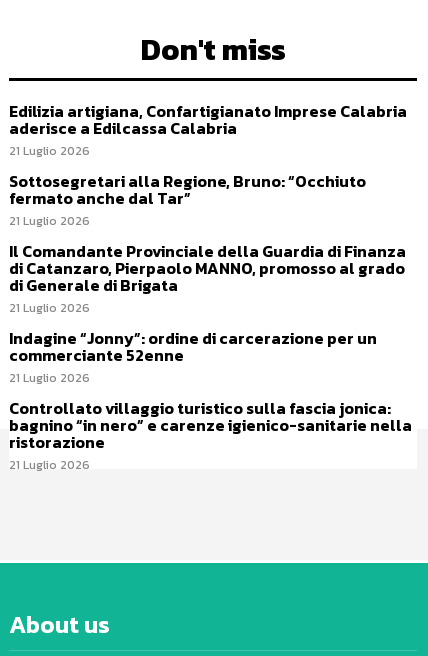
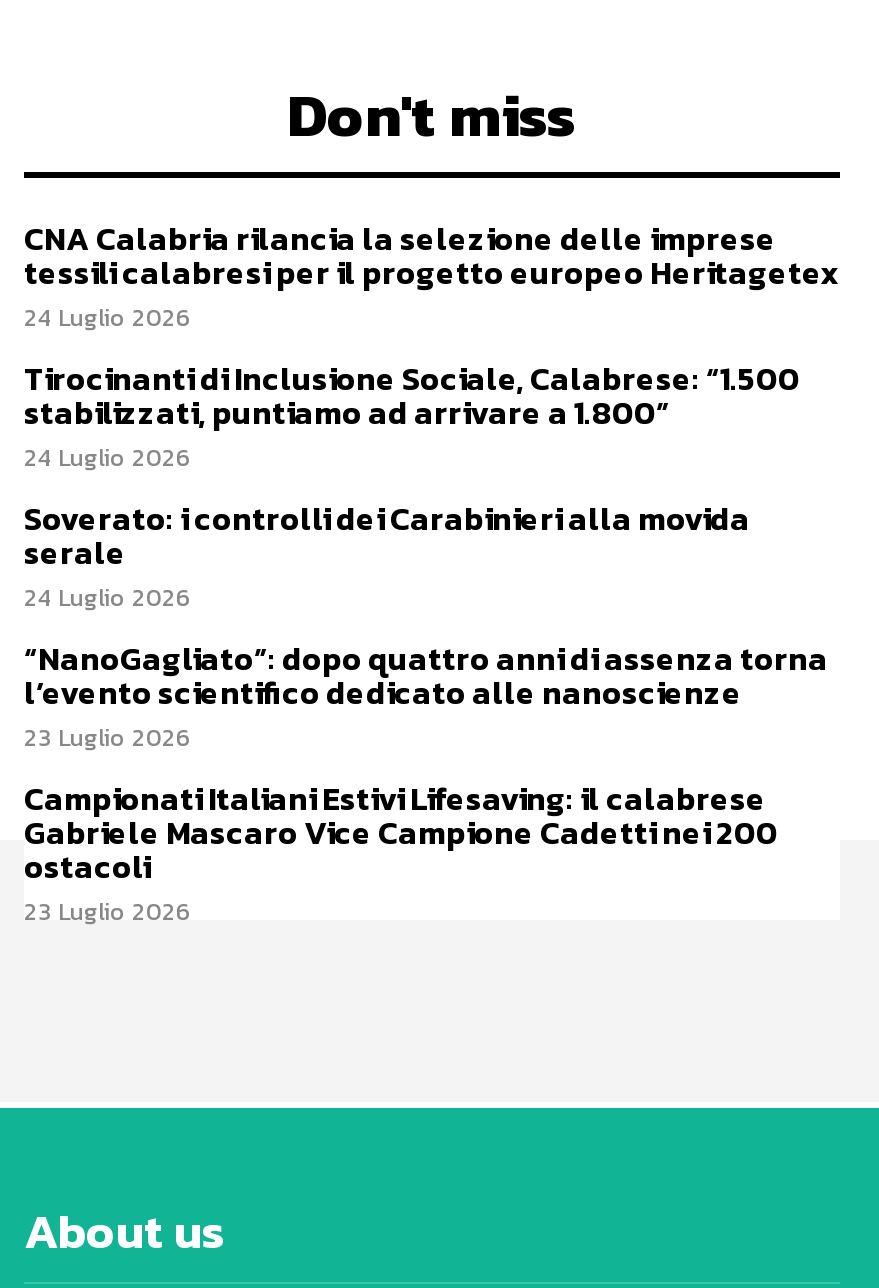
- Edilizia artigiana, Confartigianato Imprese Calabria
- aderisce a Edilcassa Calabria
- 21 Luglio 2026
- Sottosegretari alla Regione, Bruno: “Occhiuto
- fermato anche dal Tar”
- 21 Luglio 2026
- Il Comandante Provinciale della Guardia di Finanza
- di Catanzaro, Pierpaolo MANNO, promosso al grado
- di Generale di Brigata
- 21 Luglio 2026
- Indagine “Jonny”: ordine di carcerazione per un
- commerciante 52enne
- 21 Luglio 2026
- Controllato villaggio turistico sulla fascia jonica:
- bagnino “in nero” e carenze igienico-sanitarie nella
- ristorazione
- 21 Luglio 2026
+ CNA Calabria rilancia la selezione delle imprese
+ tessili calabresi per il progetto europeo Heritagetex
+ 24 Luglio 2026
+ Tirocinanti di Inclusione Sociale, Calabrese: “1.500
+ stabilizzati, puntiamo ad arrivare a 1.800”
+ 24 Luglio 2026
+ Soverato: i controlli dei Carabinieri alla movida
+ serale
+ 24 Luglio 2026
+ “NanoGagliato”: dopo quattro anni di assenza torna
+ l’evento scientifico dedicato alle nanoscienze
+ 23 Luglio 2026
+ Campionati Italiani Estivi Lifesaving: il calabrese
+ Gabriele Mascaro Vice Campione Cadetti nei 200
+ ostacoli
+ 23 Luglio 2026
